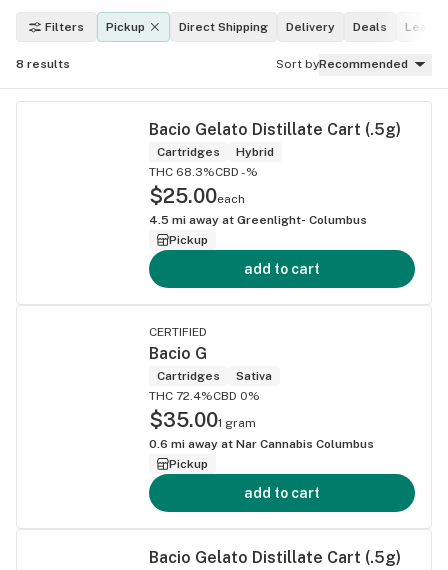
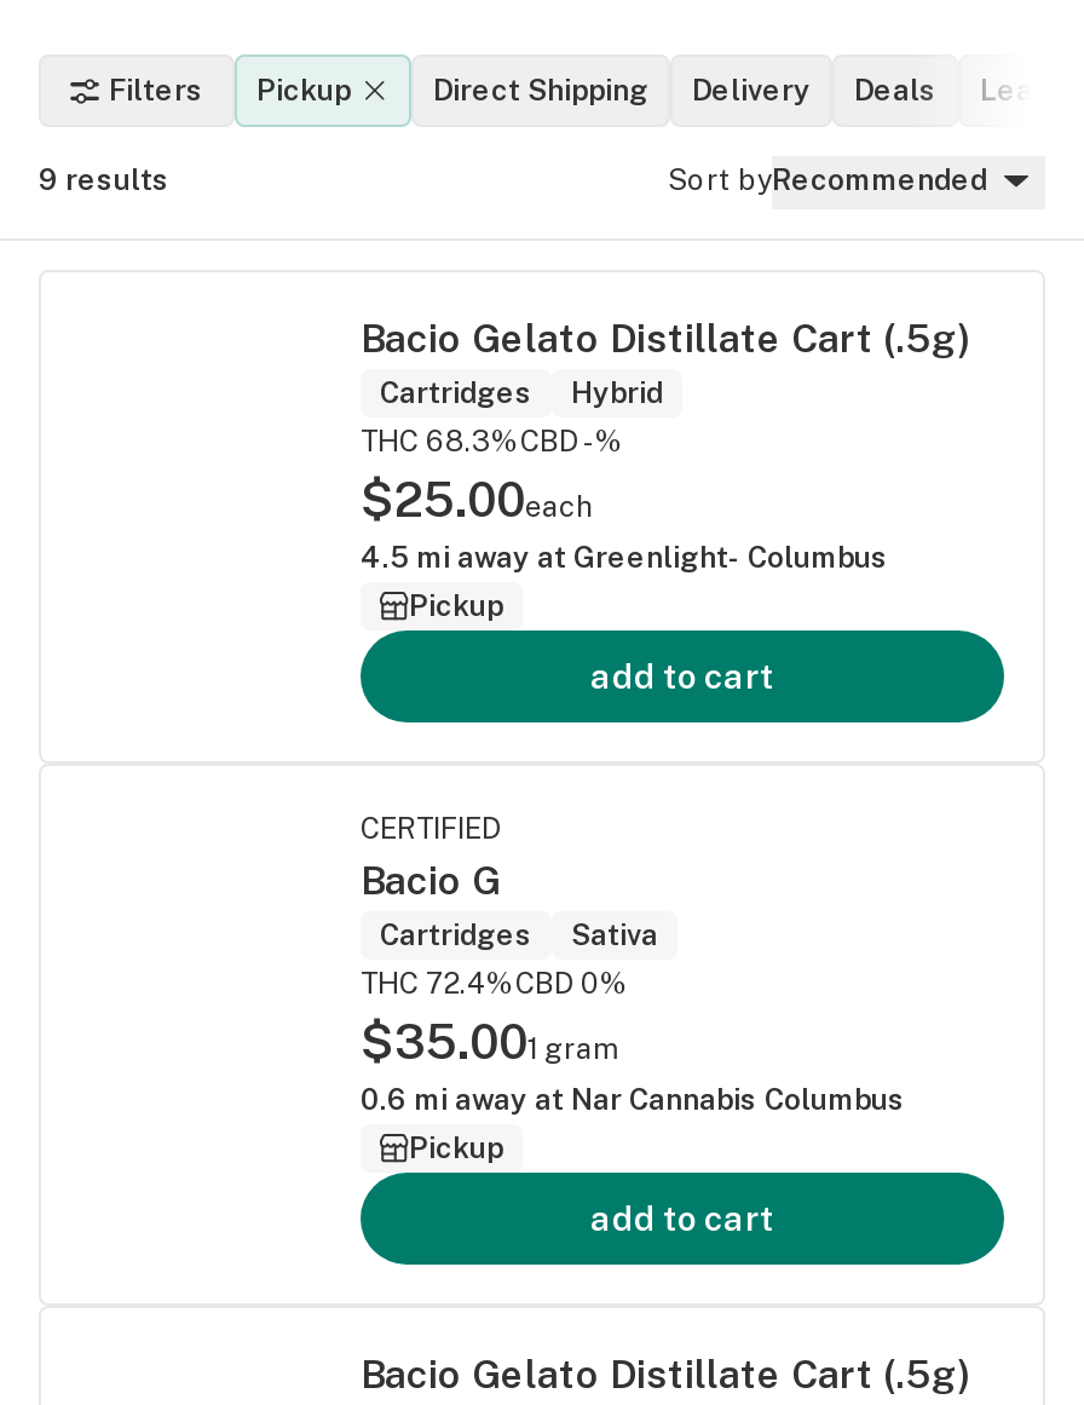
- 8 results
+ 9 results
